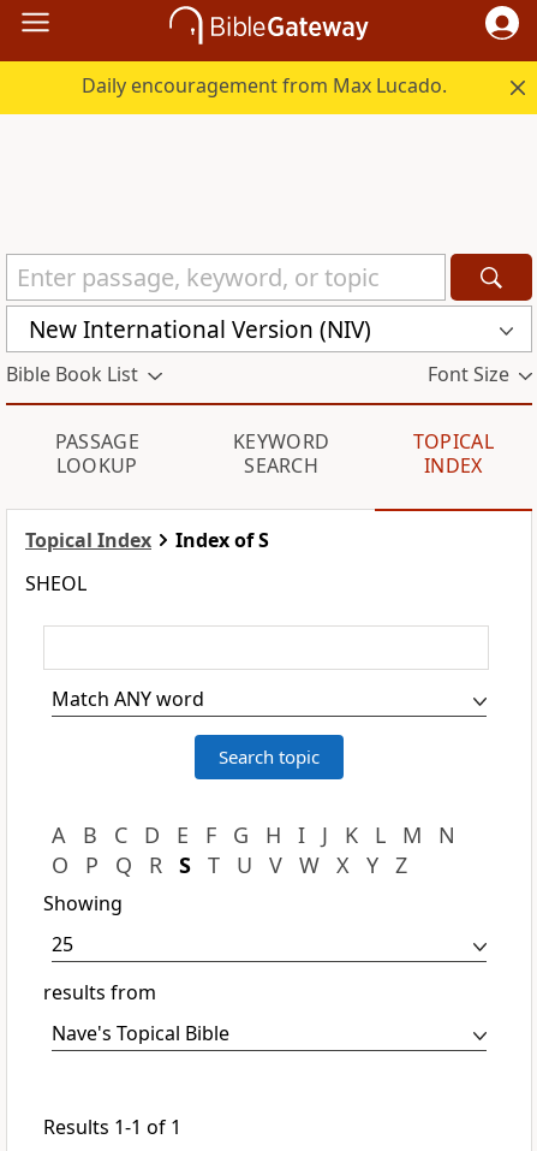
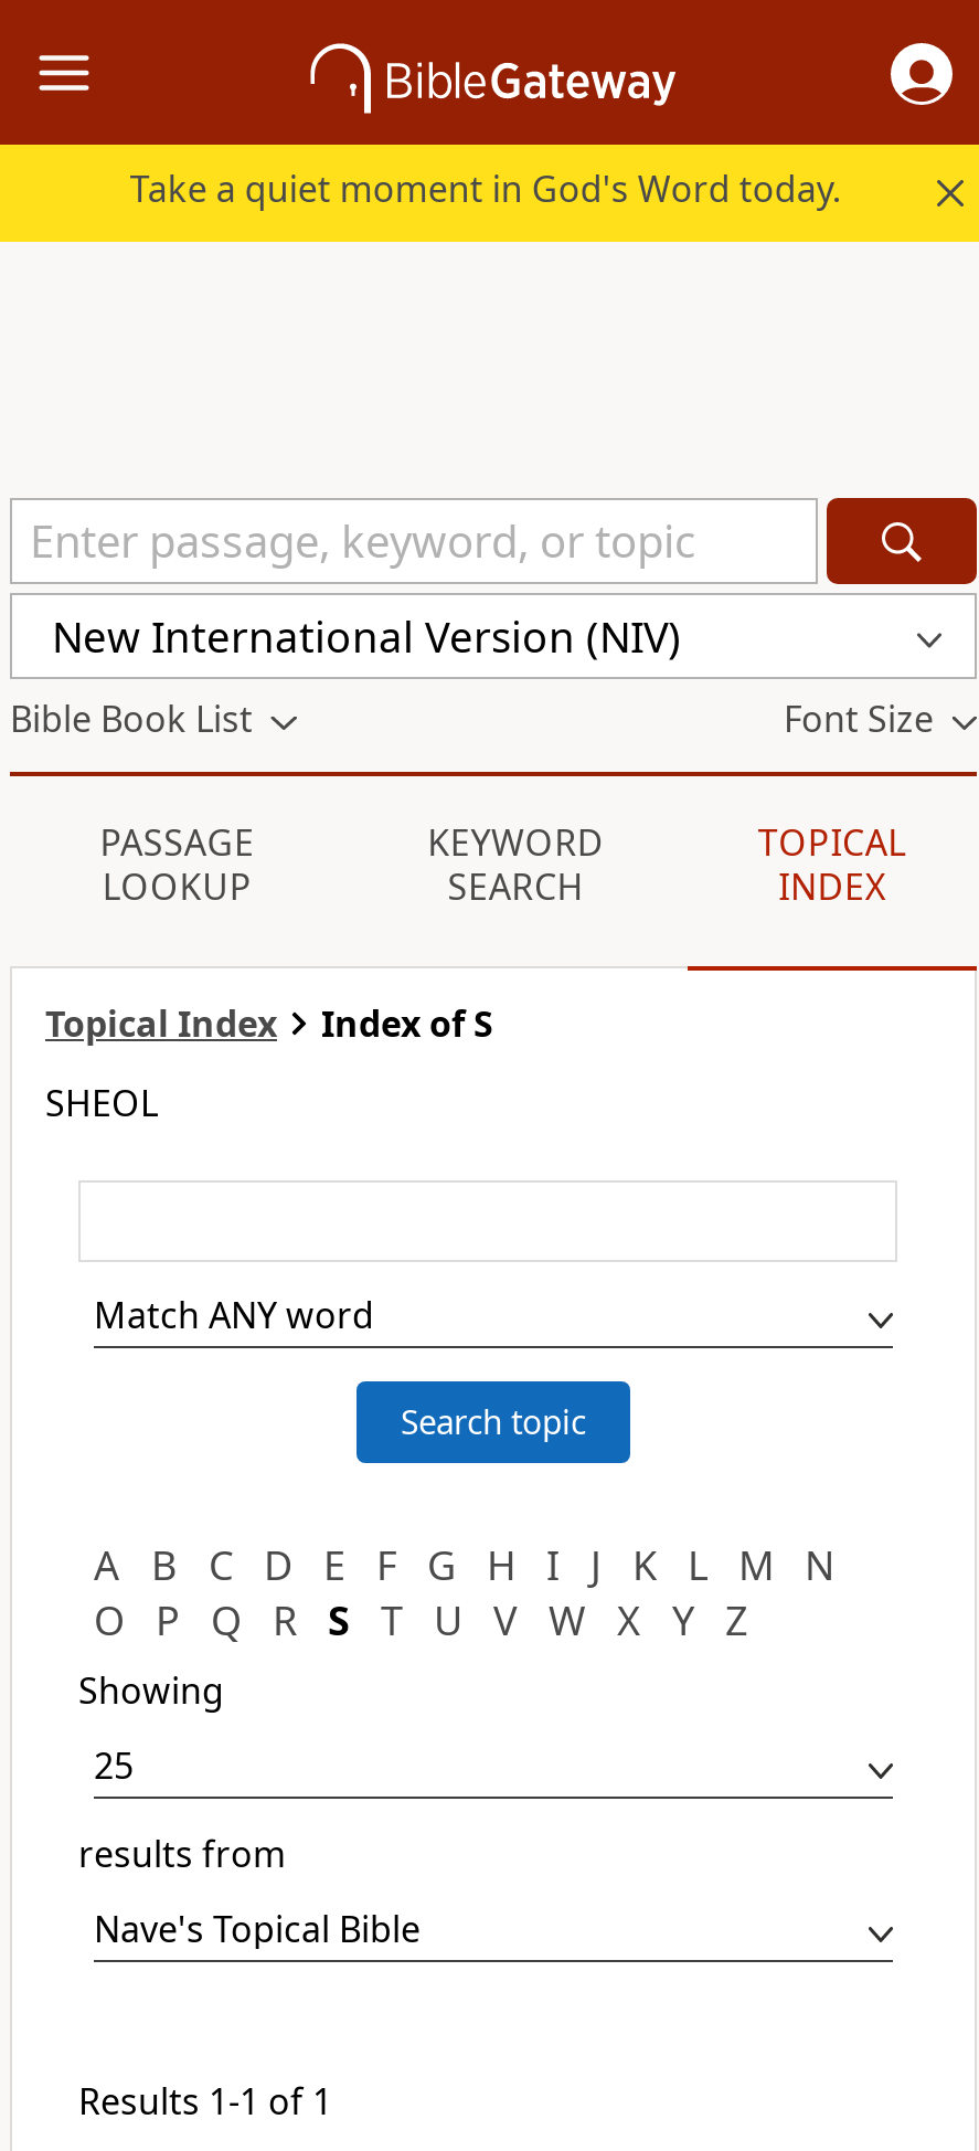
- Daily encouragement from Max Lucado.
+ Take a quiet moment in God's Word today.
